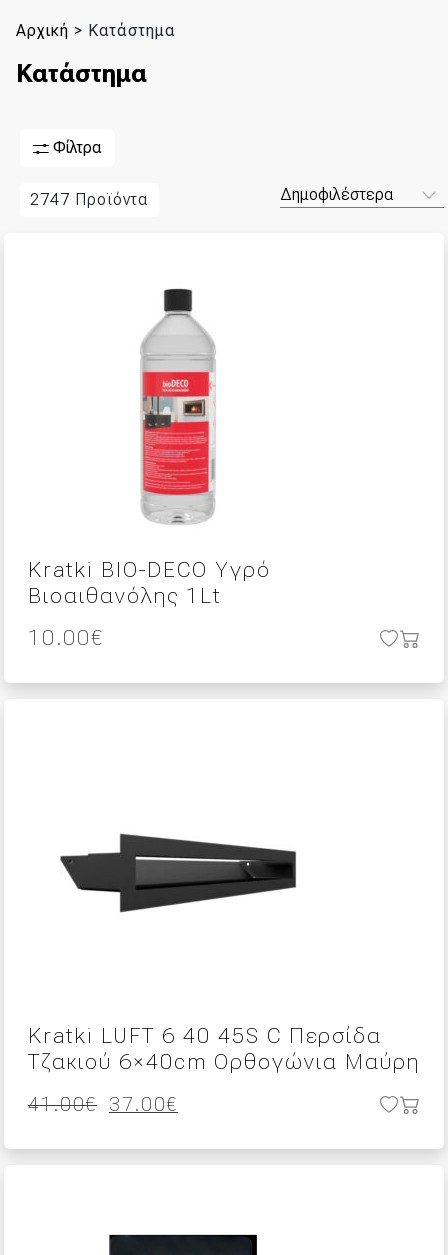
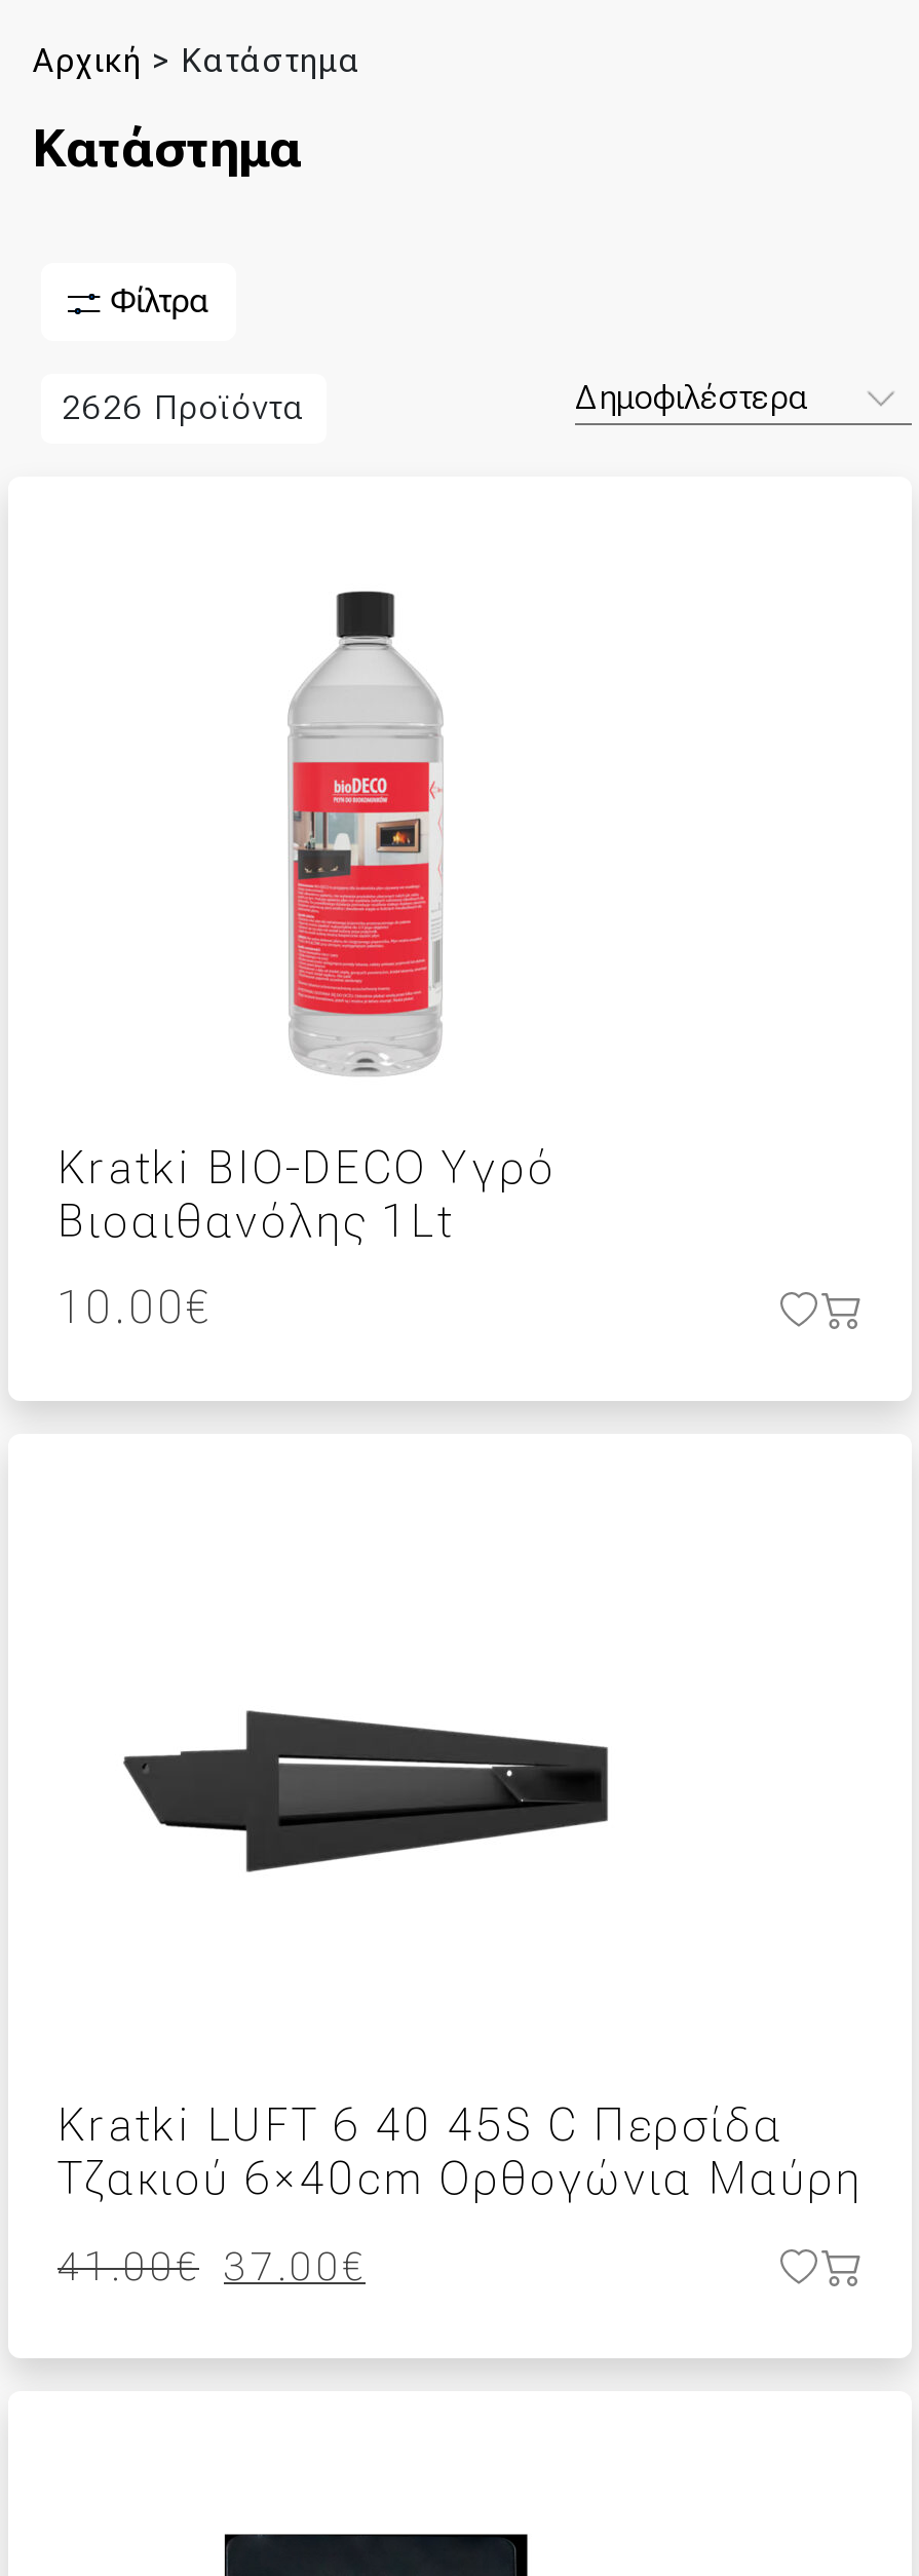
- 2747 Προϊόντα
+ 2626 Προϊόντα
